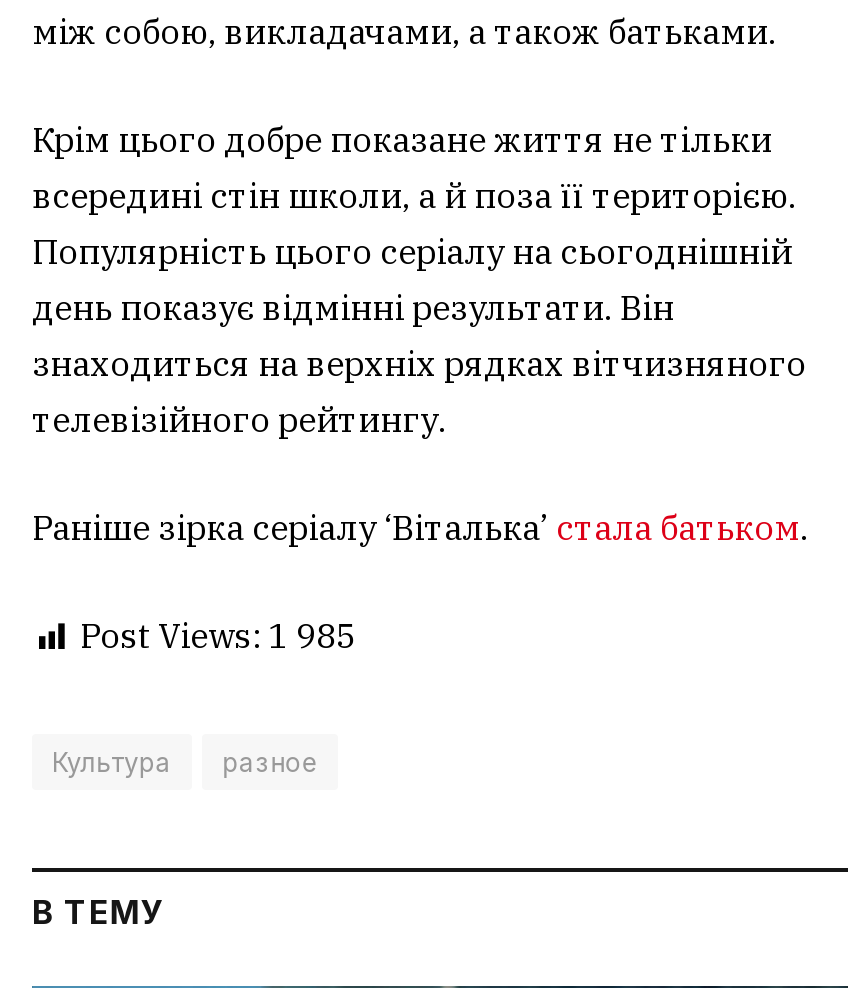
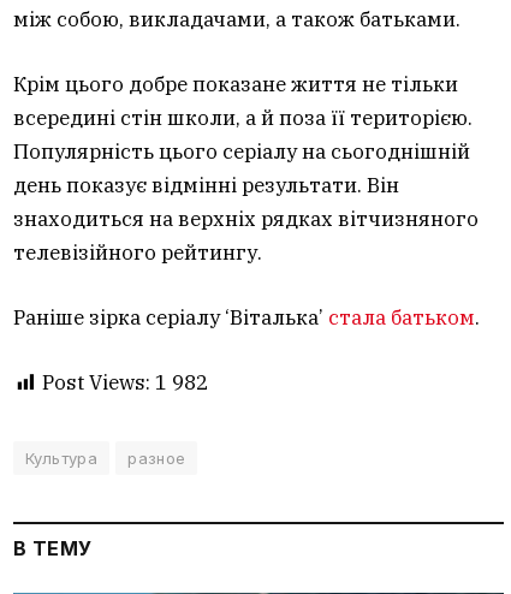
- Post Views: 1 985
+ Post Views: 1 982
